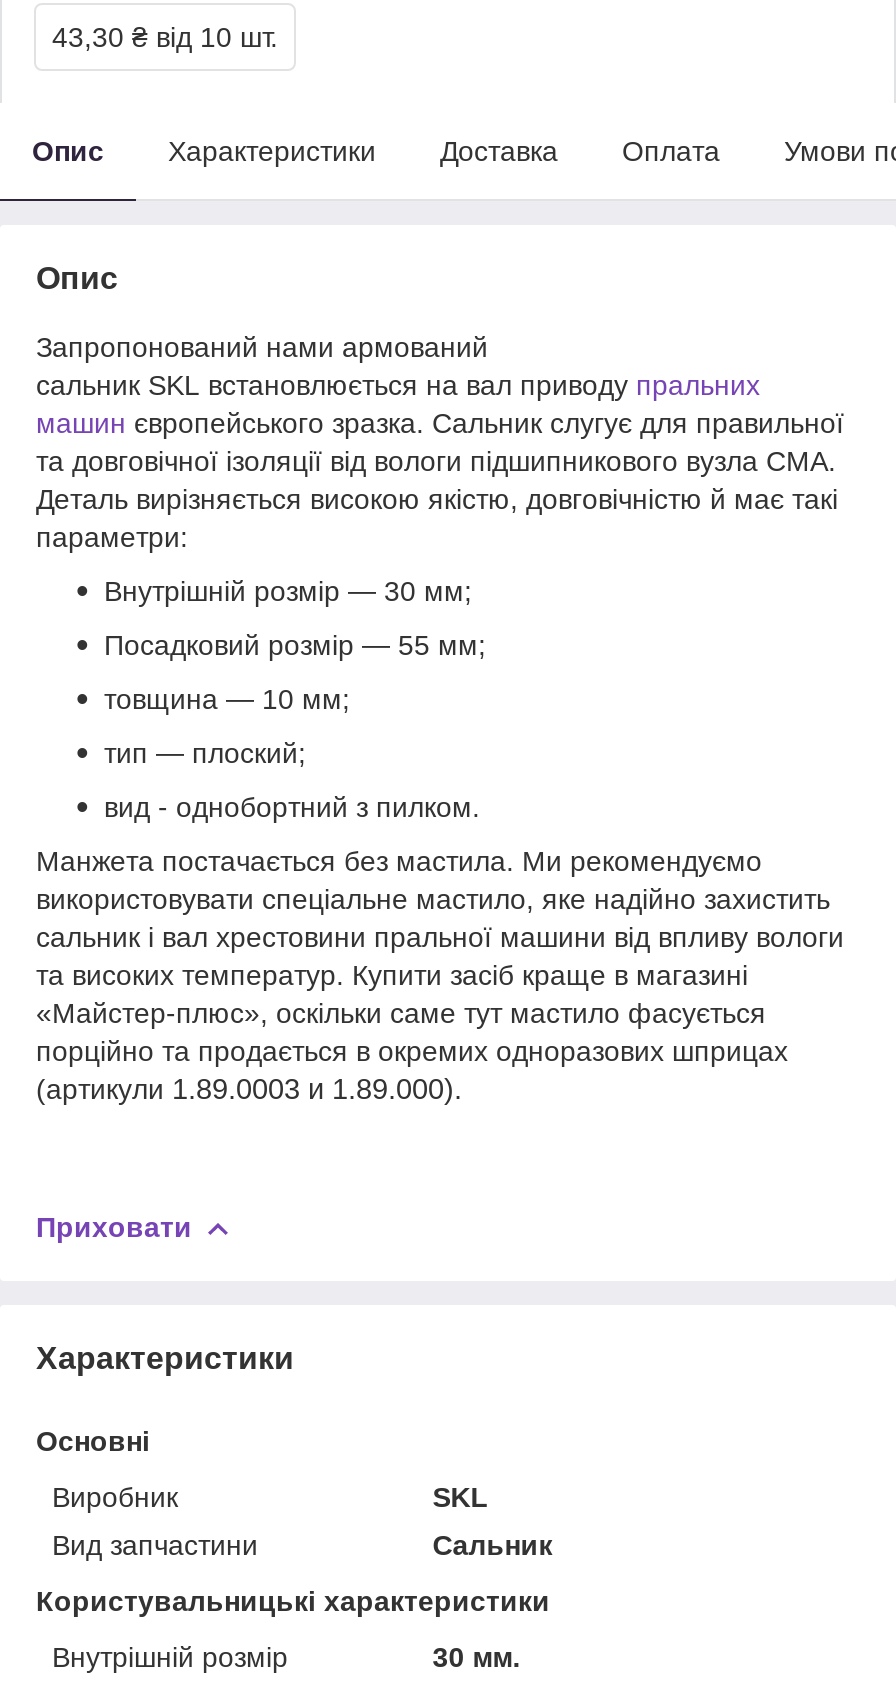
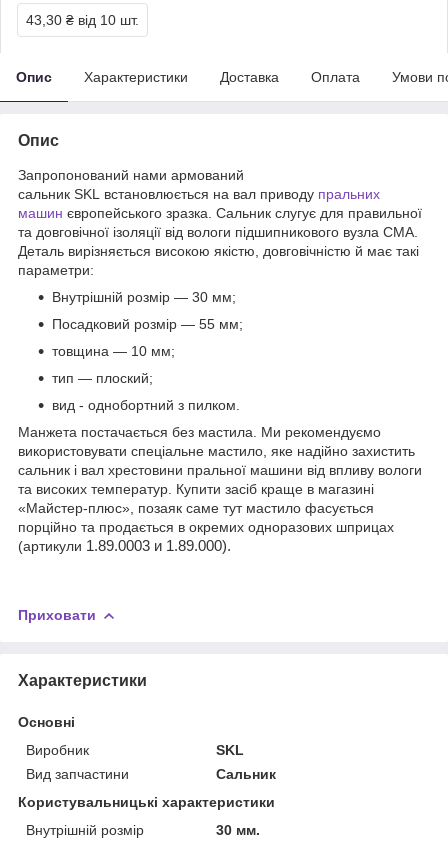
- «Майстер-плюс», оскільки саме тут мастило фасується
+ «Майстер-плюс», позаяк саме тут мастило фасується
